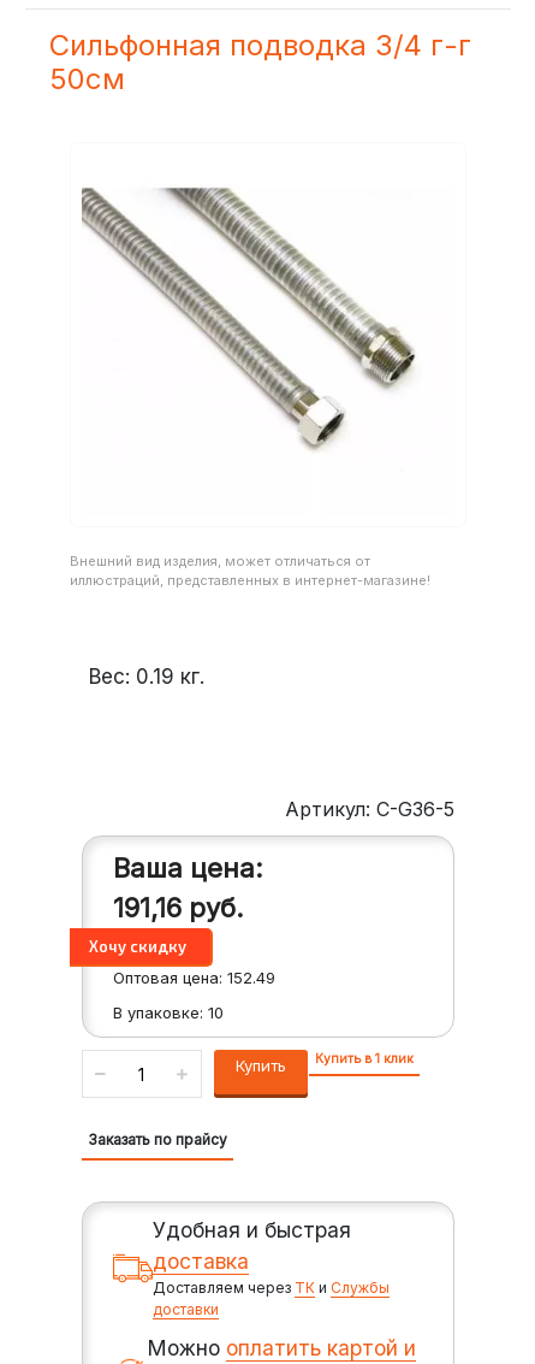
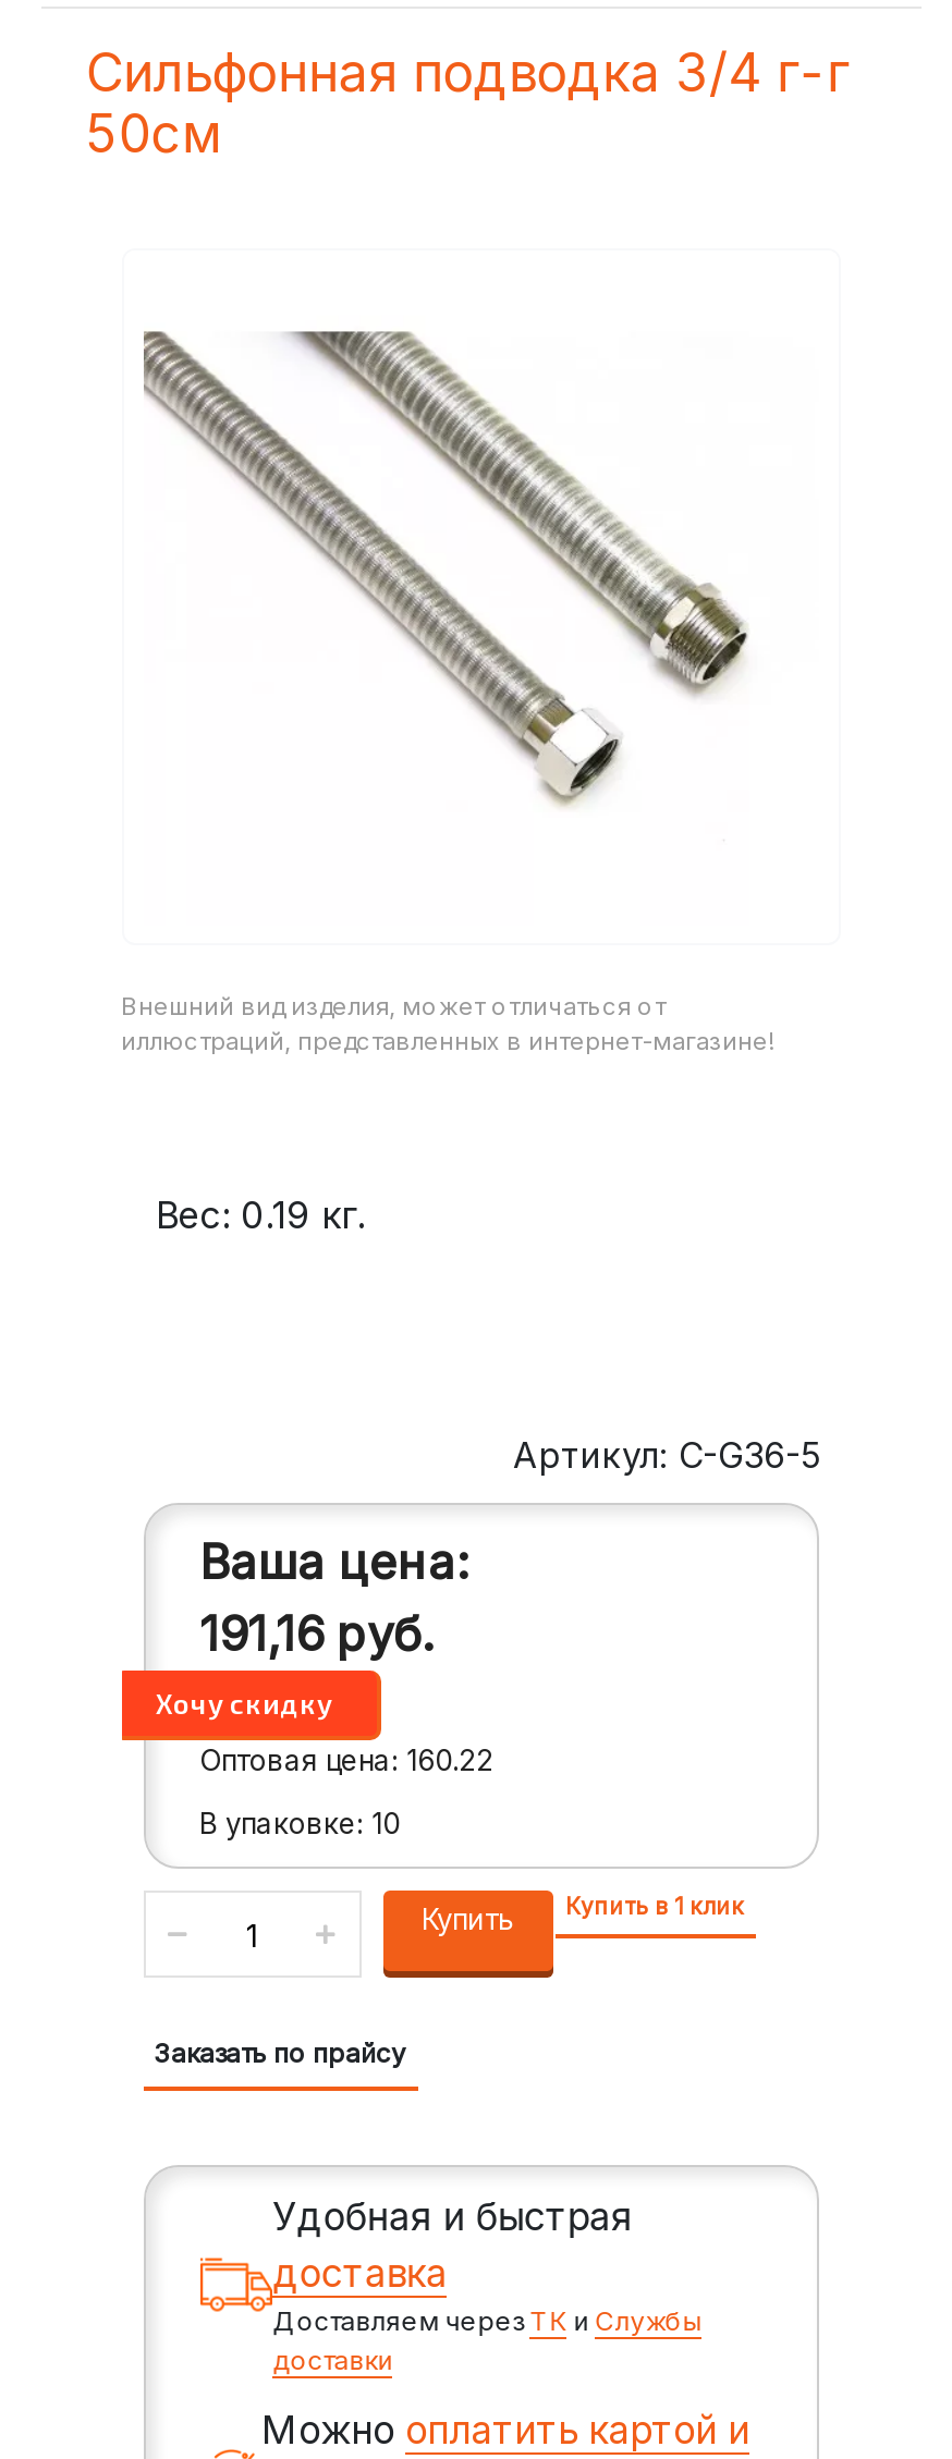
- Оптовая цена: 152.49
+ Оптовая цена: 160.22
